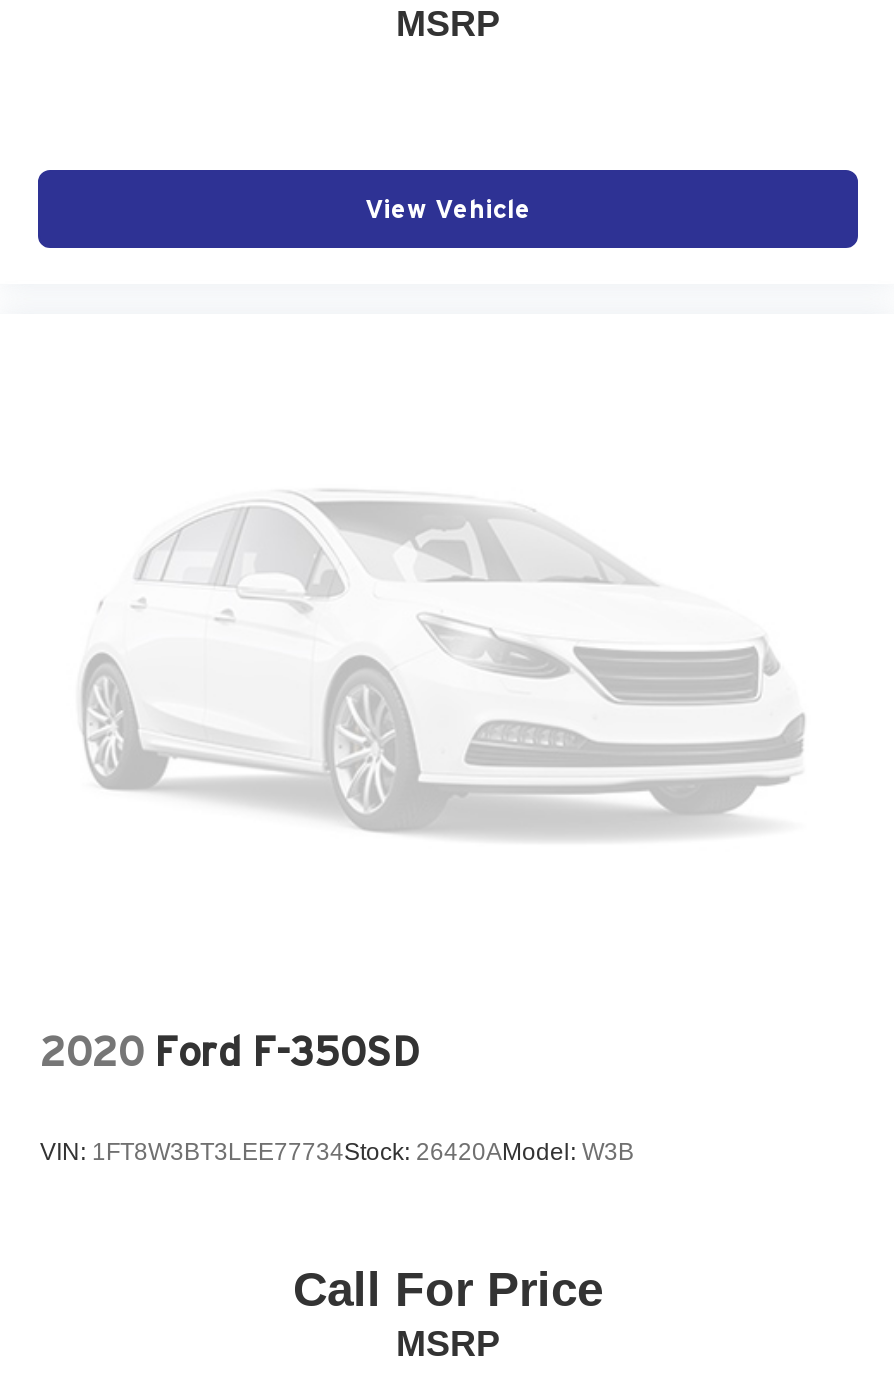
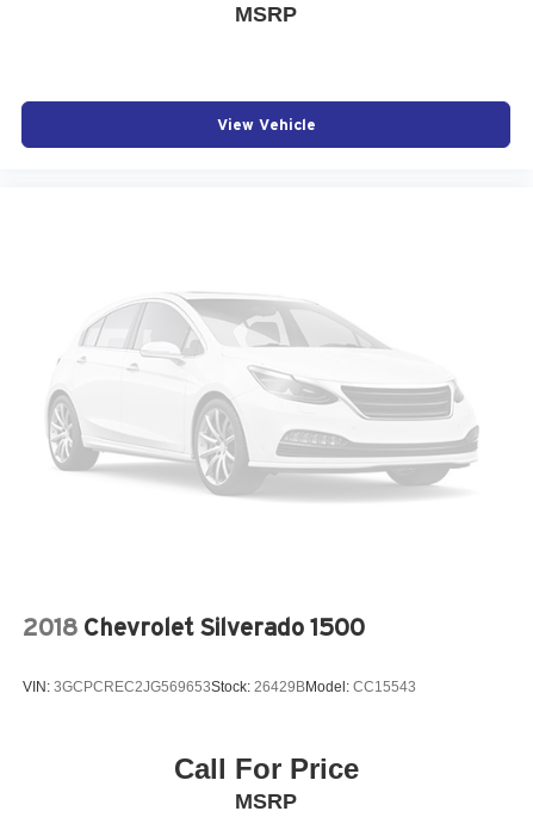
- 2020 Ford F-350SD
+ 2018 Chevrolet Silverado 1500

- VIN: 1FT8W3BT3LEE77734Stock: 26420AModel: W3B
+ VIN: 3GCPCREC2JG569653Stock: 26429BModel: CC15543
